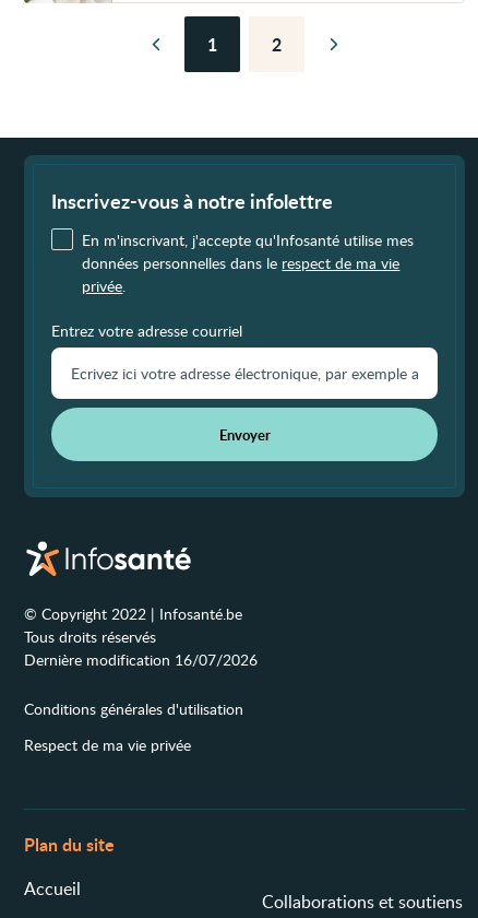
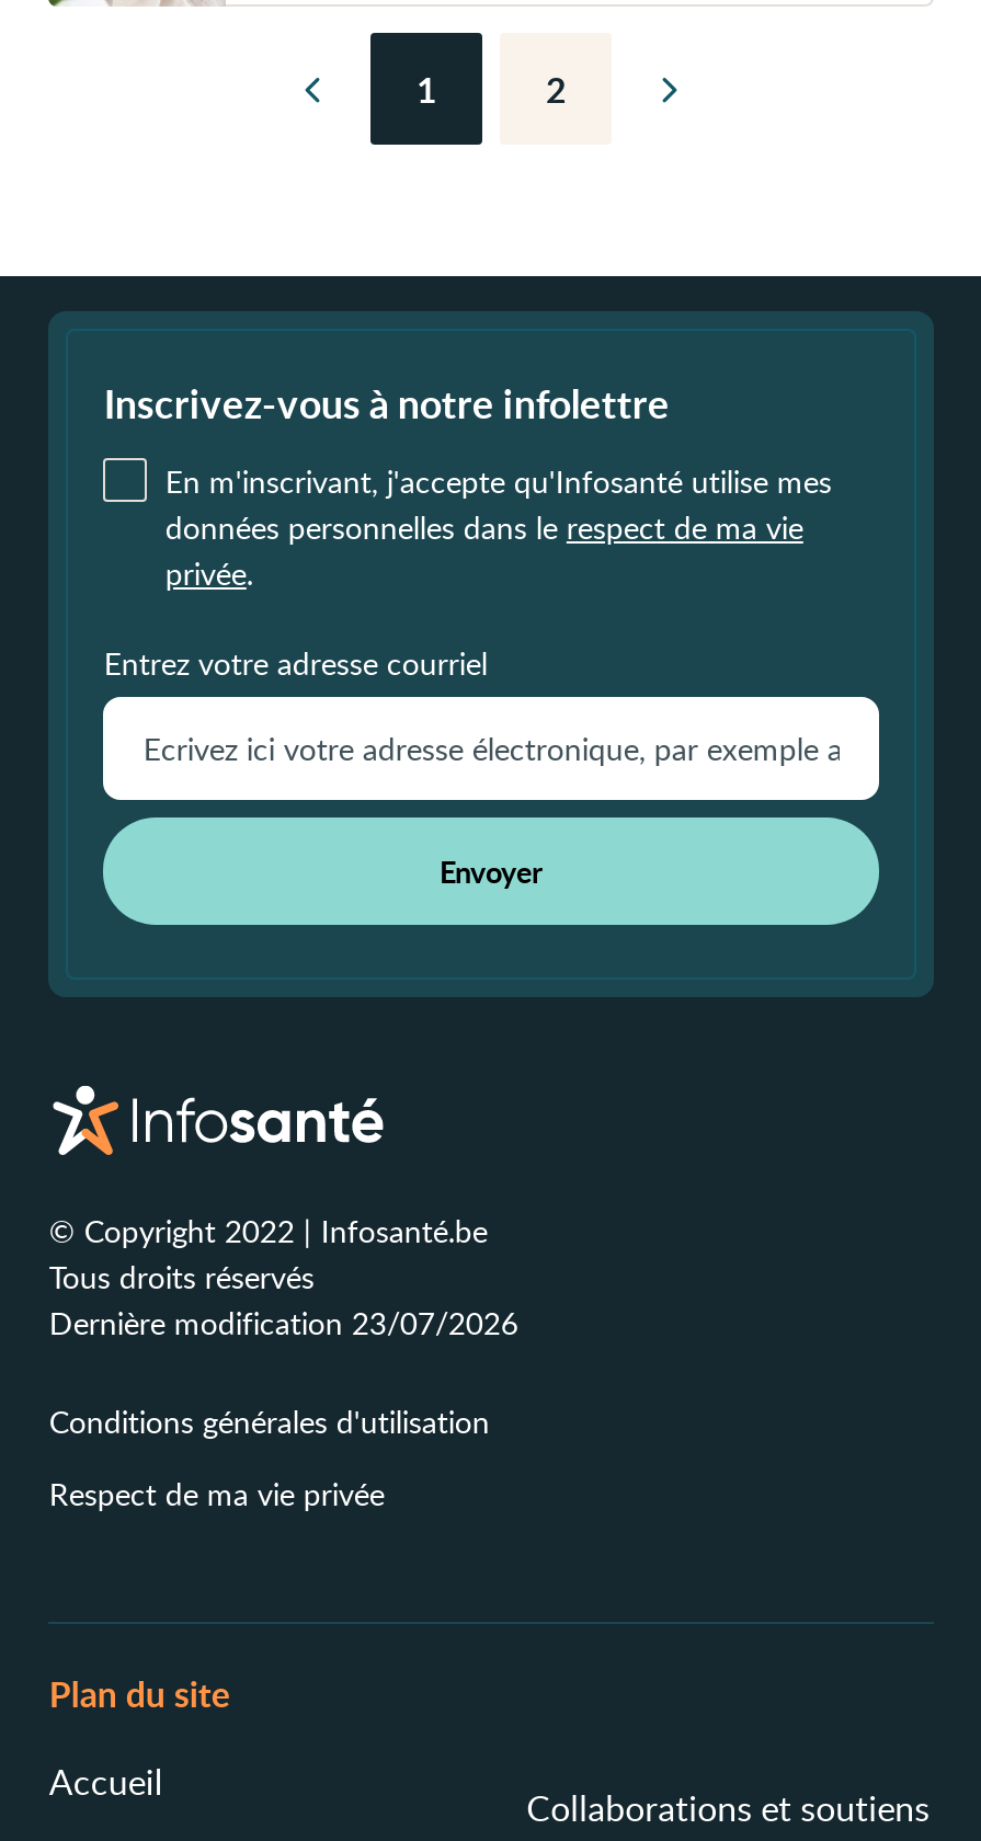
- Dernière modification 16/07/2026
+ Dernière modification 23/07/2026
